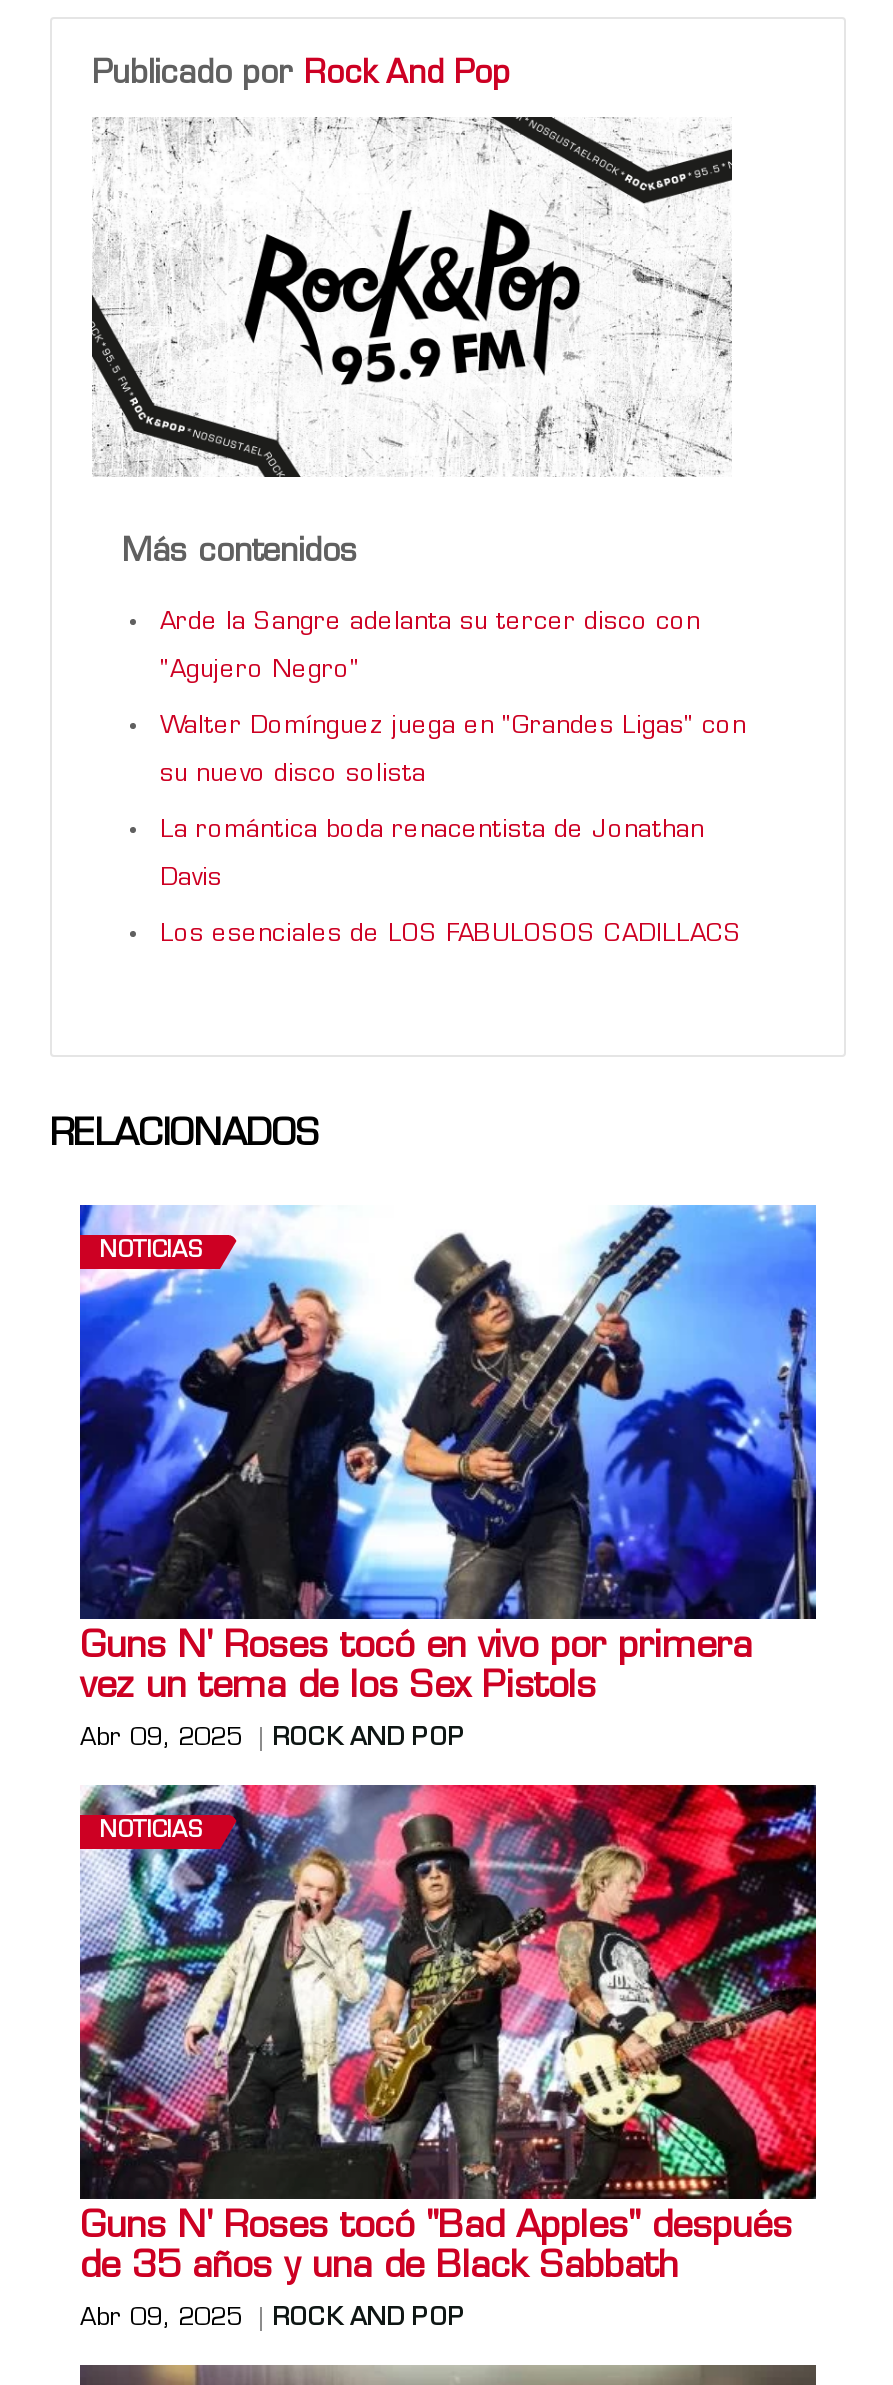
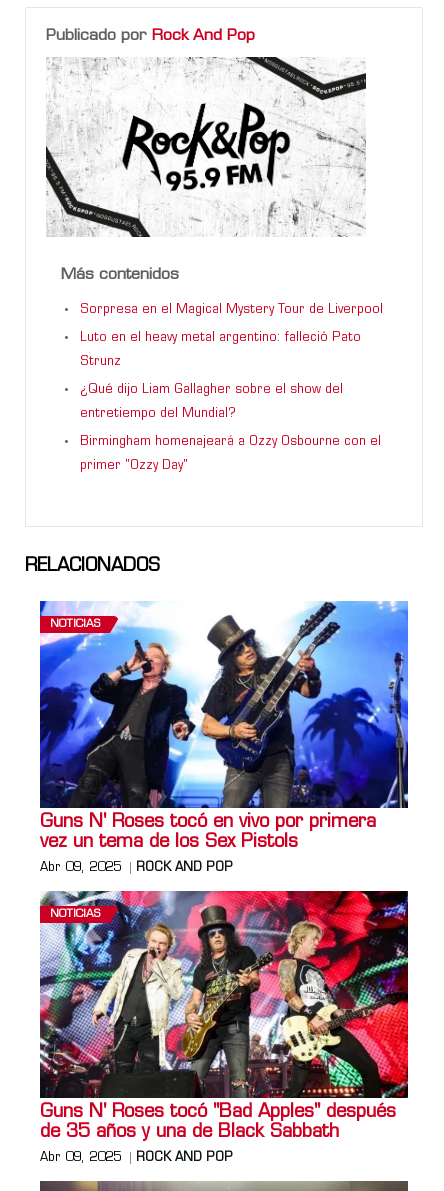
- Arde la Sangre adelanta su tercer disco con
+ Sorpresa en el Magical Mystery Tour de Liverpool

- "Agujero Negro"
+ Luto en el heavy metal argentino: falleció Pato

- Walter Domínguez juega en "Grandes Ligas" con
+ Strunz

- su nuevo disco solista
+ ¿Qué dijo Liam Gallagher sobre el show del

- La romántica boda renacentista de Jonathan
+ entretiempo del Mundial?

- Davis
+ Birmingham homenajeará a Ozzy Osbourne con el

- Los esenciales de LOS FABULOSOS CADILLACS
+ primer "Ozzy Day"
